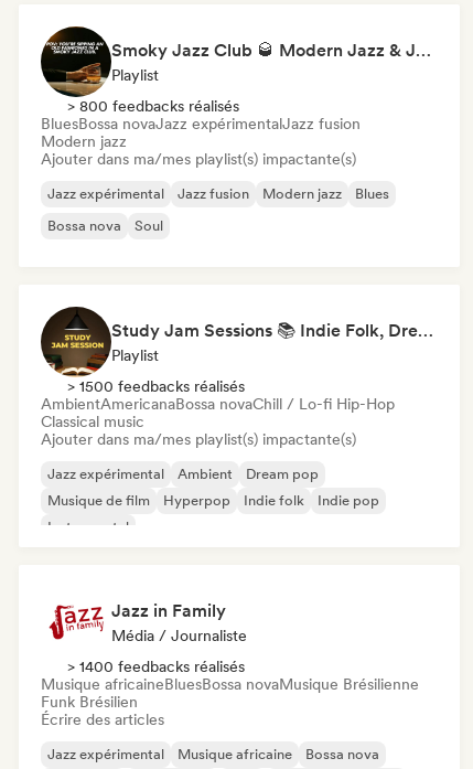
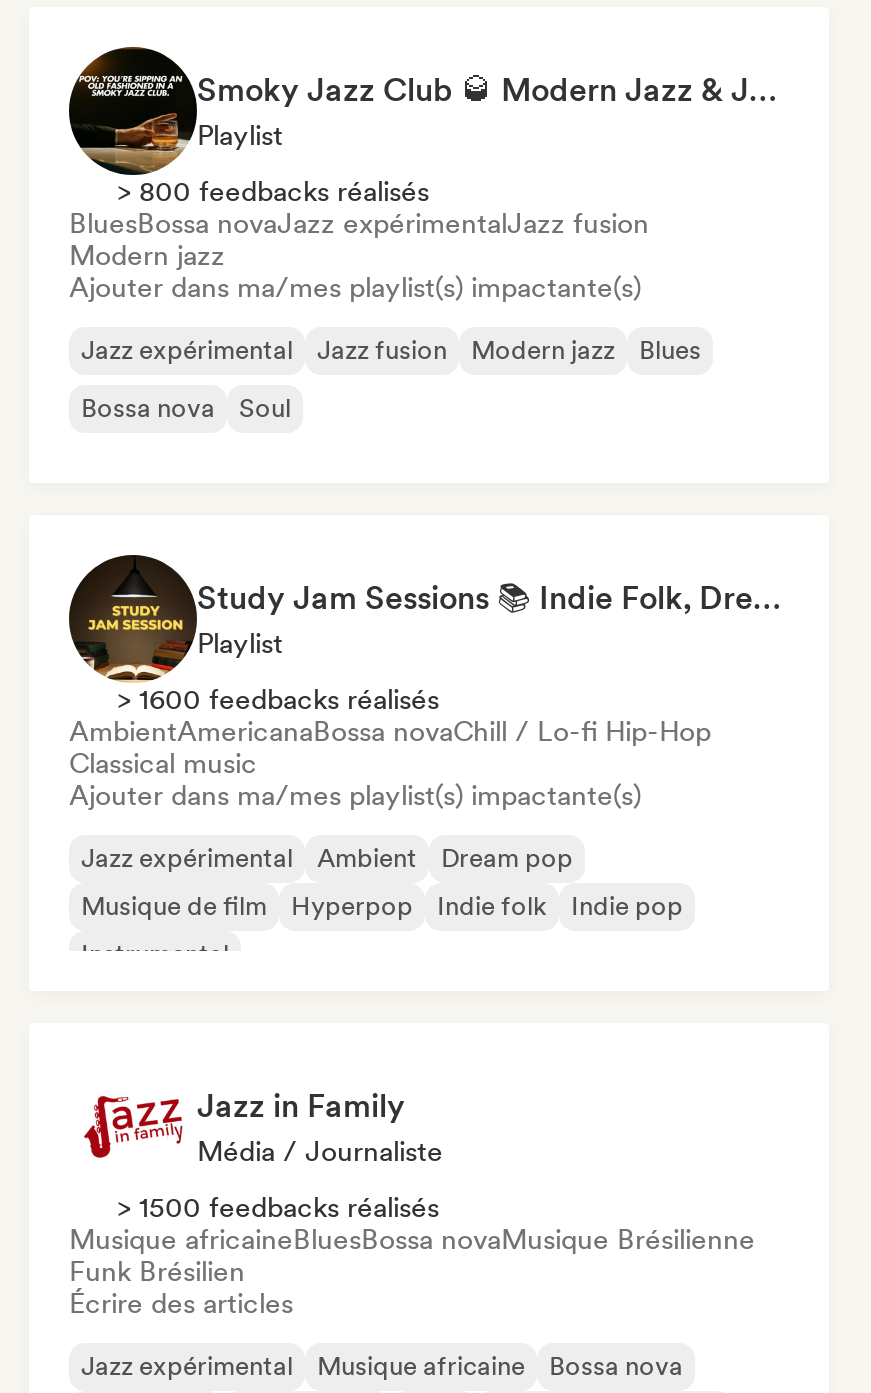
+ > 1600 feedbacks réalisés

moved down: > 1500 feedbacks réalisés

- > 1400 feedbacks réalisés
